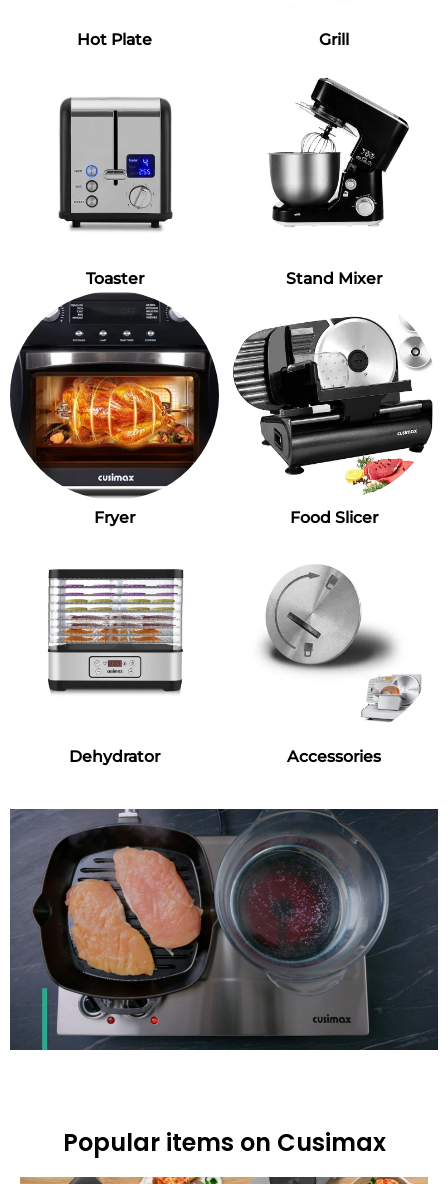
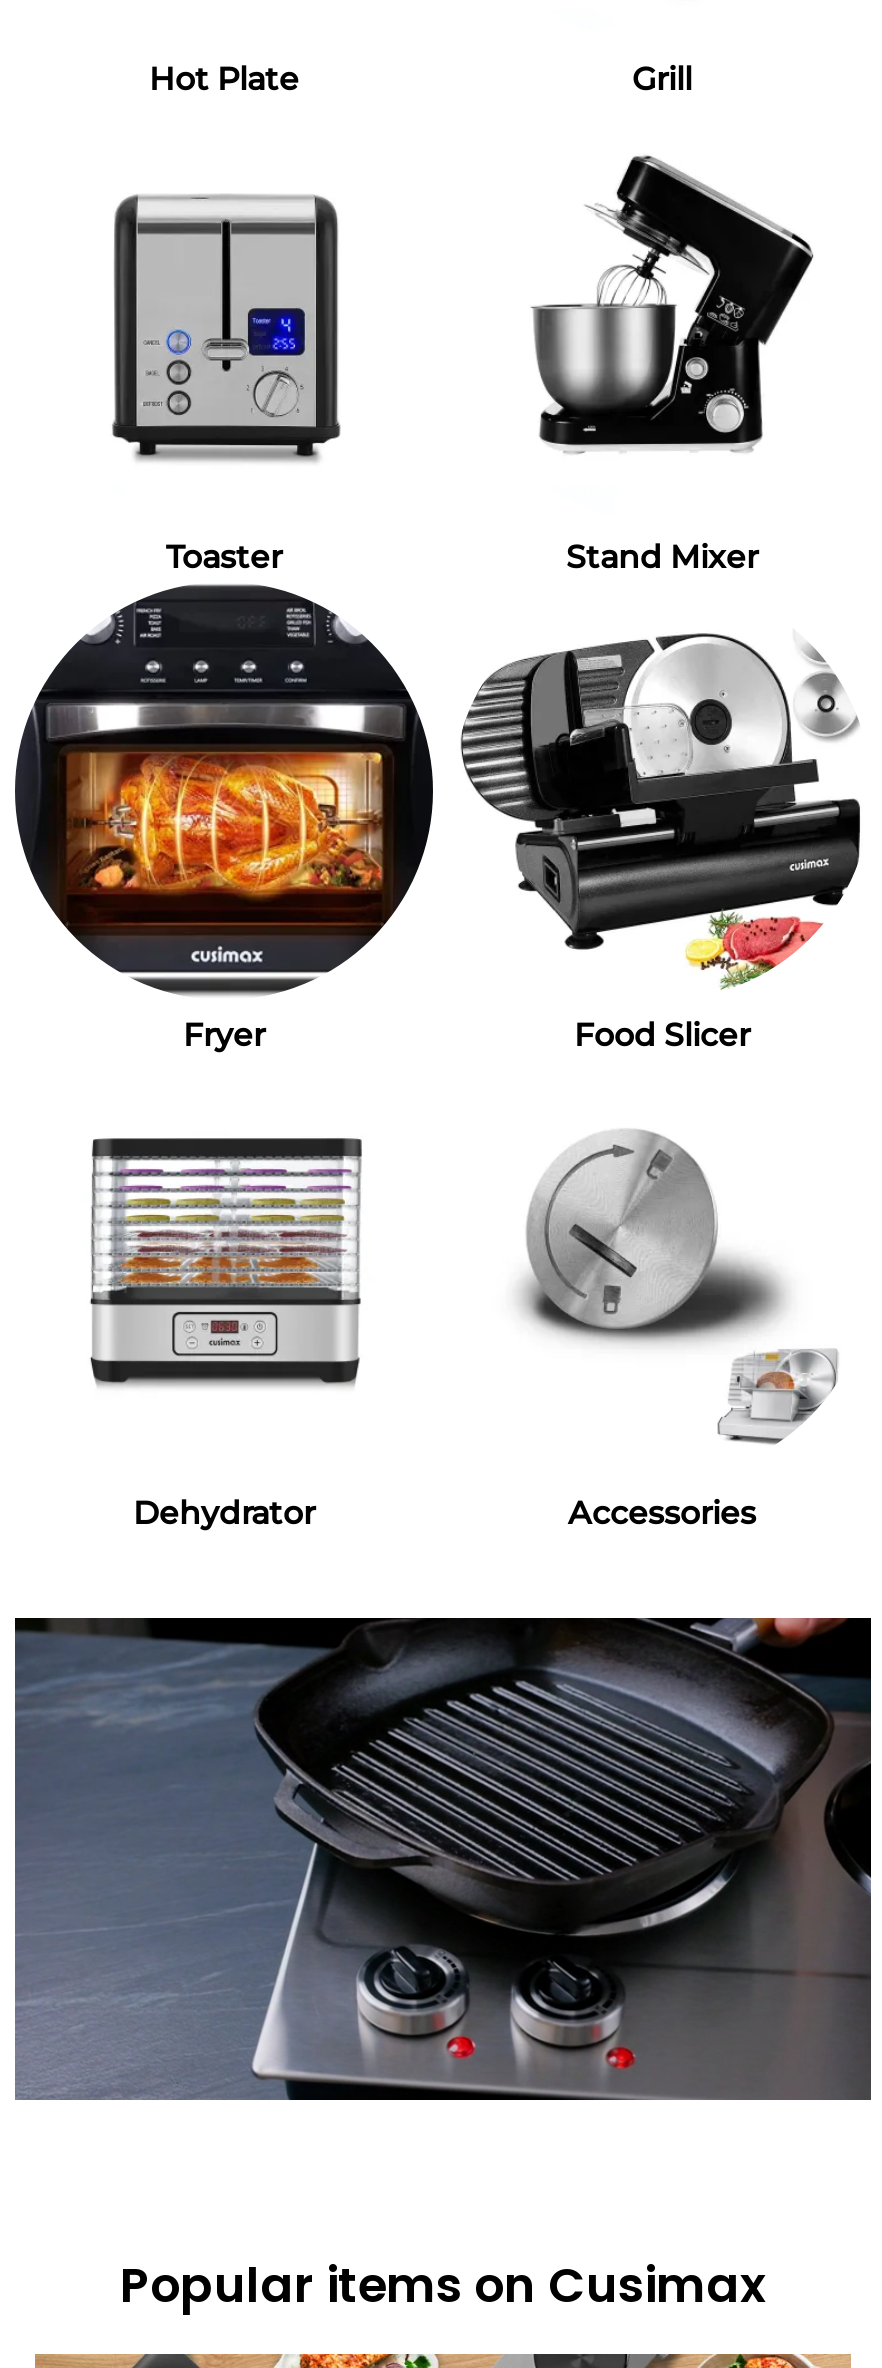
- [image]
+ [image]
